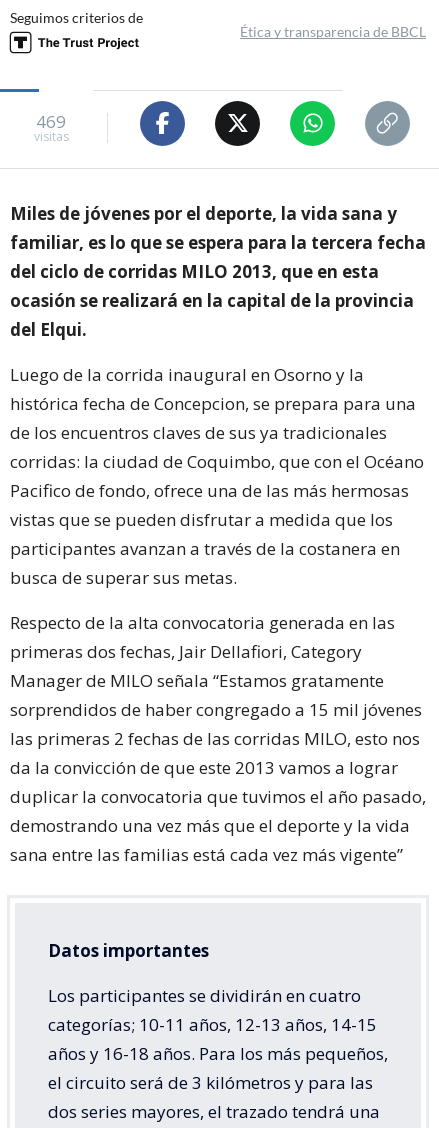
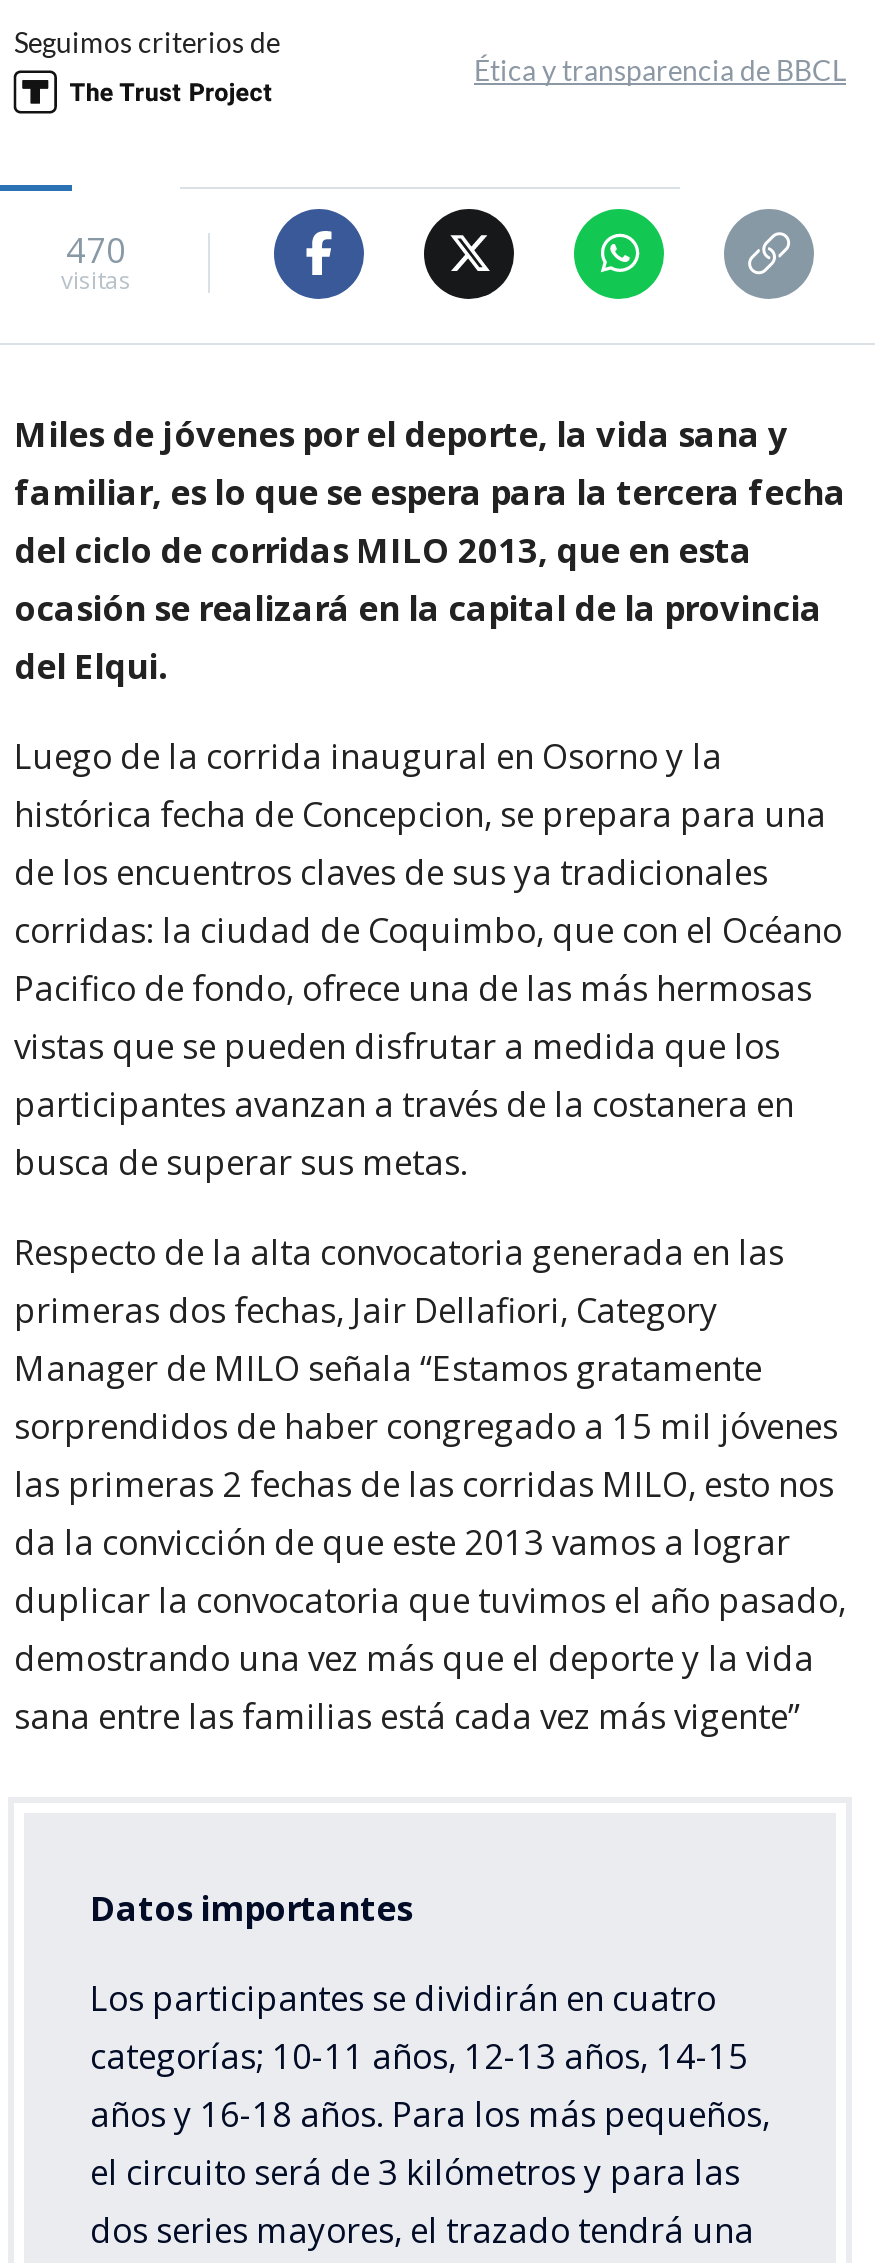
- 469
+ 470
